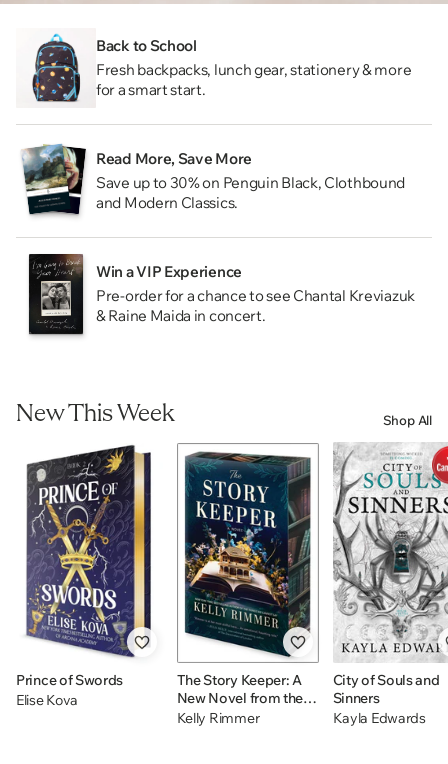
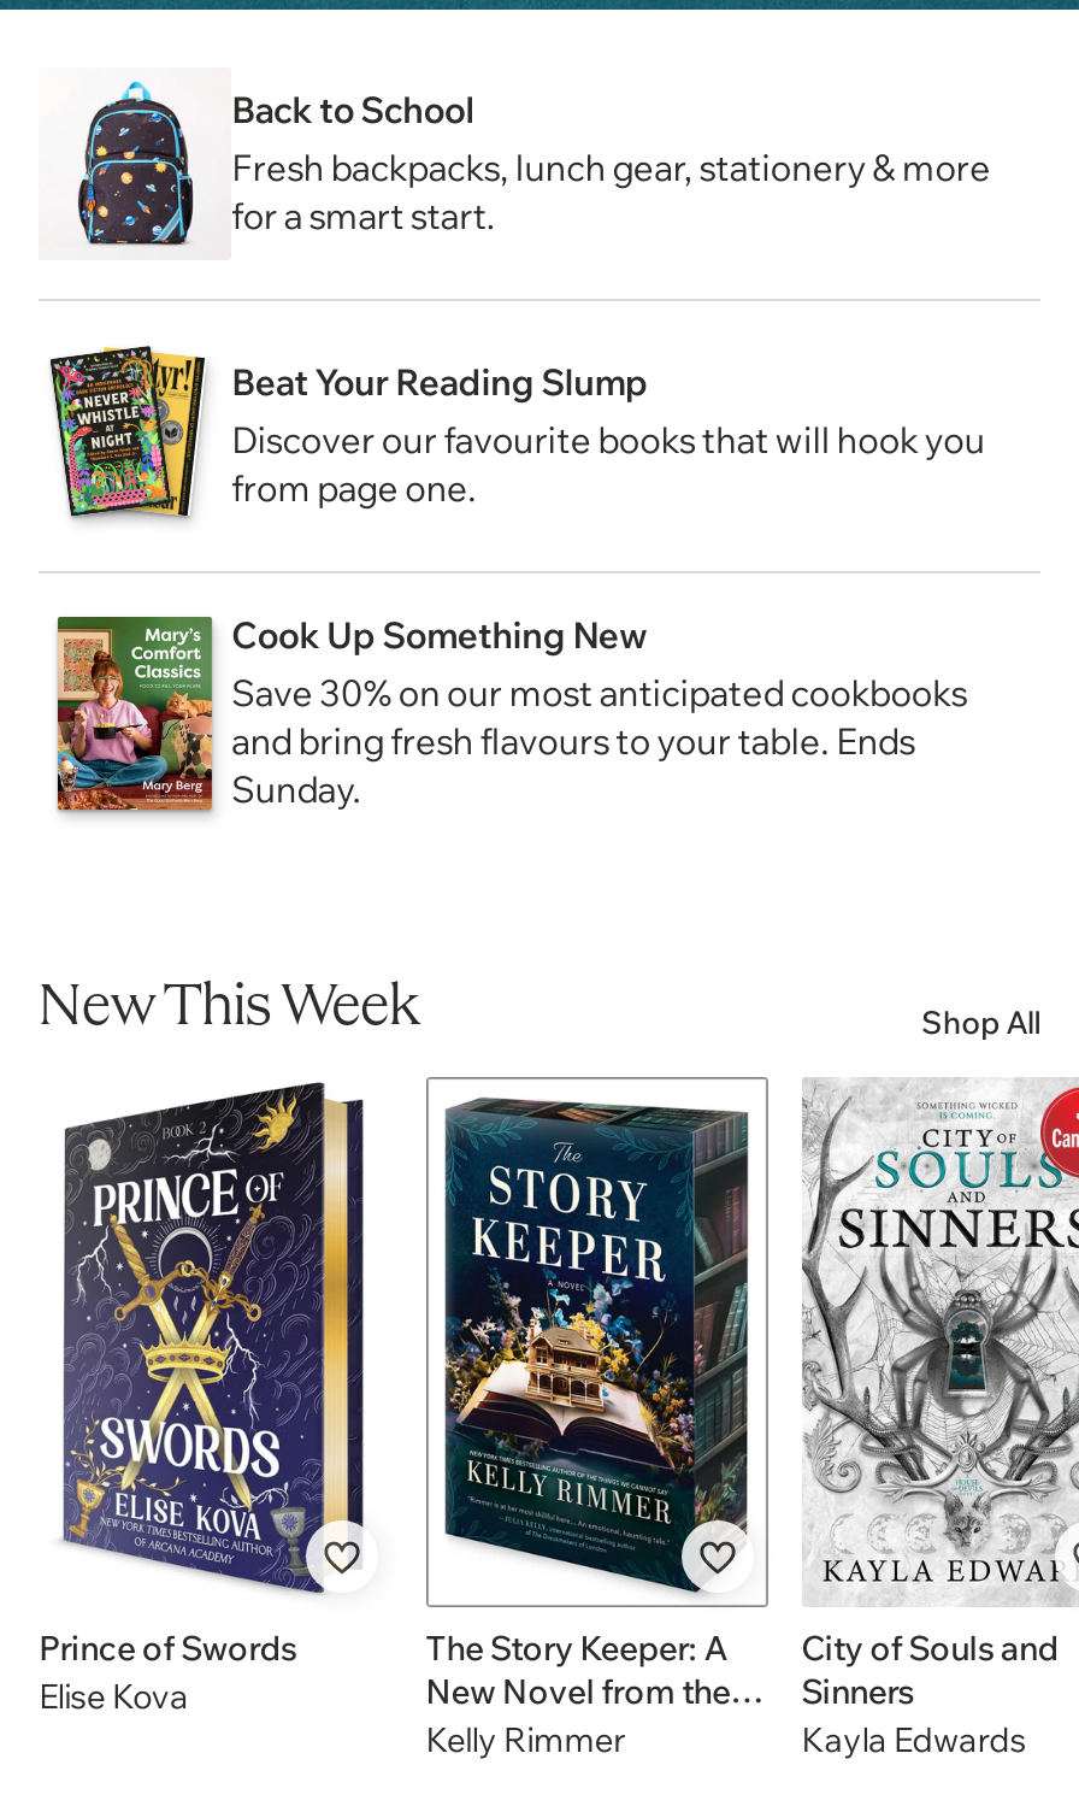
- [image]
- Read More, Save More
- Save up to 30% on Penguin Black, Clothbound
- and Modern Classics.
+ [image]
+ Beat Your Reading Slump
+ Discover our favourite books that will hook you
+ from page one.

- [image]
- Win a VIP Experience
- Pre-order for a chance to see Chantal Kreviazuk
- & Raine Maida in concert.
+ [image]
+ Cook Up Something New
+ Save 30% on our most anticipated cookbooks
+ and bring fresh flavours to your table. Ends
+ Sunday.
